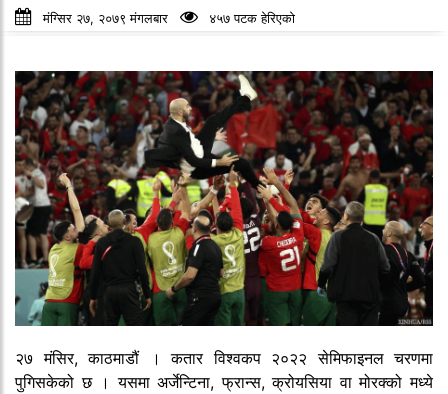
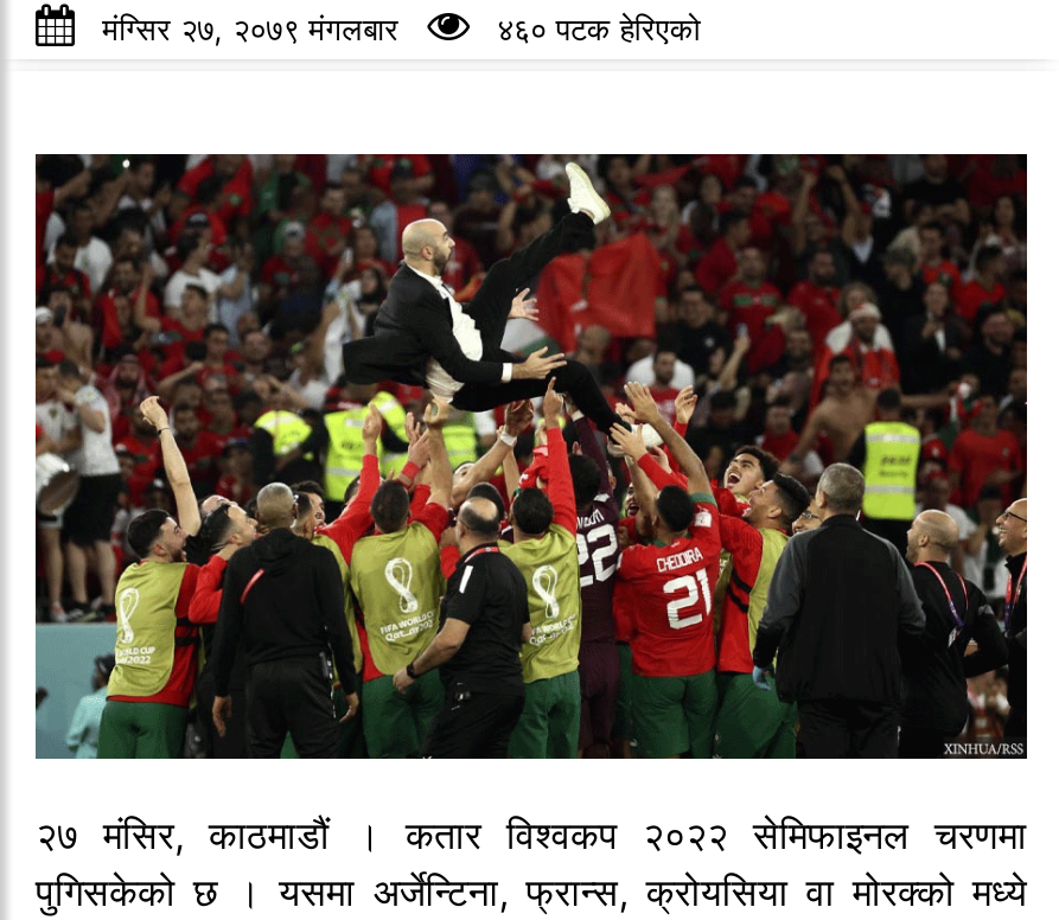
- मंग्सिर २७, २०७९ मंगलबार ४५७ पटक हेरिएको
+ मंग्सिर २७, २०७९ मंगलबार ४६० पटक हेरिएको
